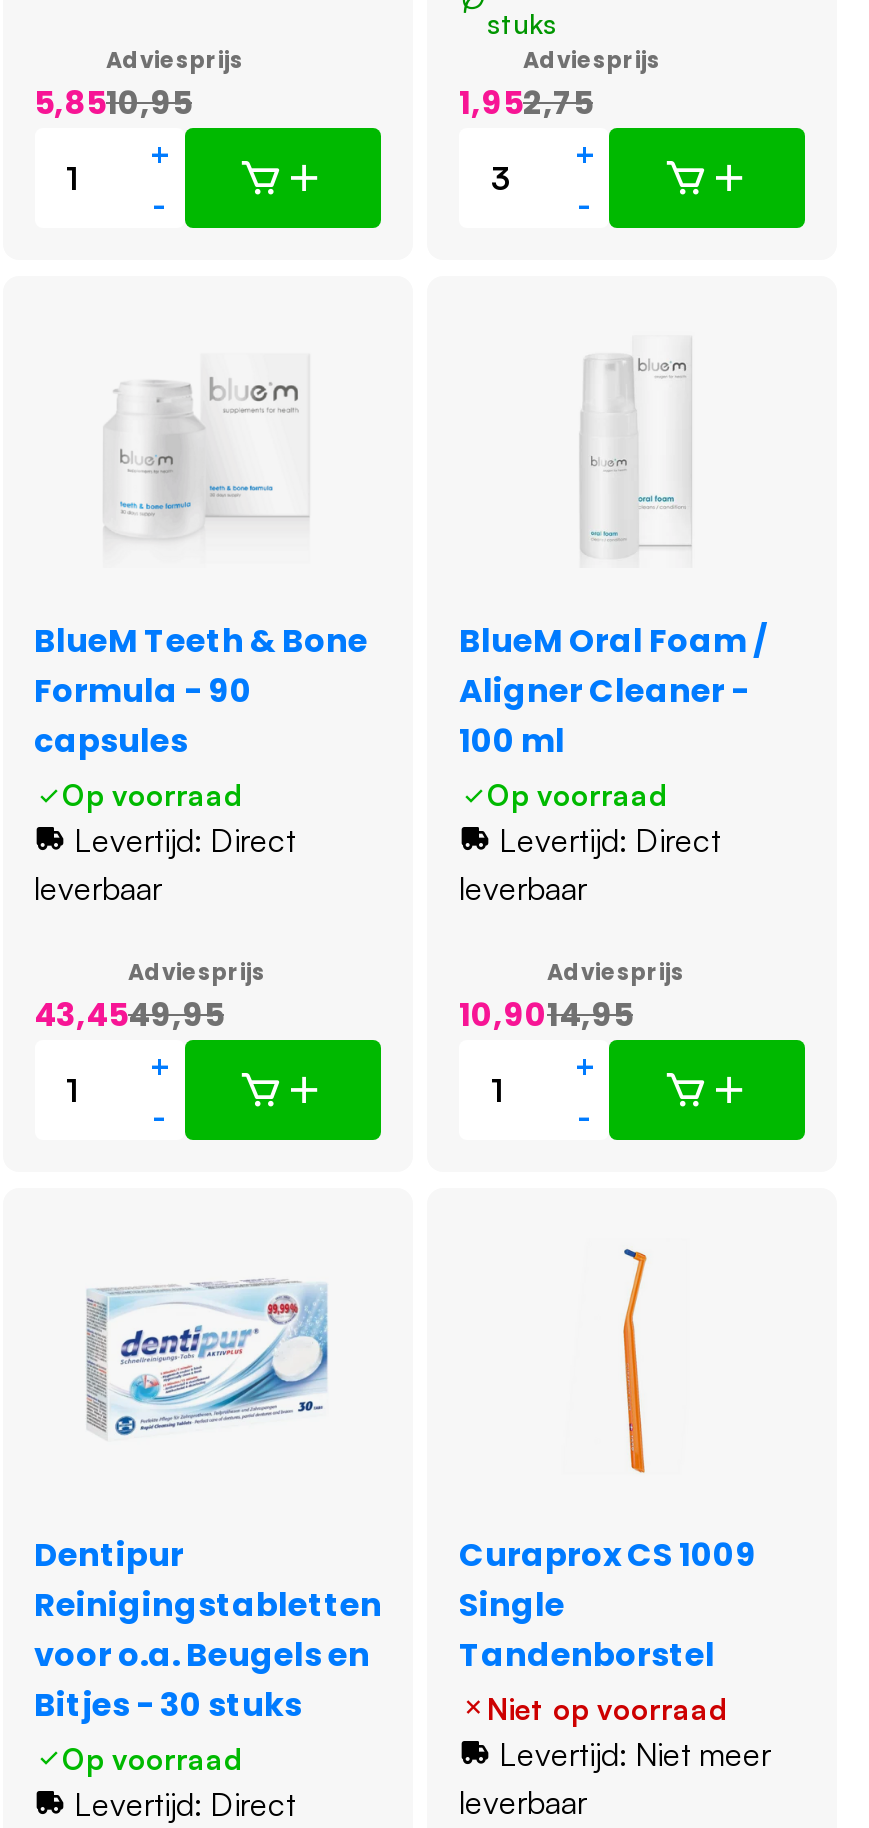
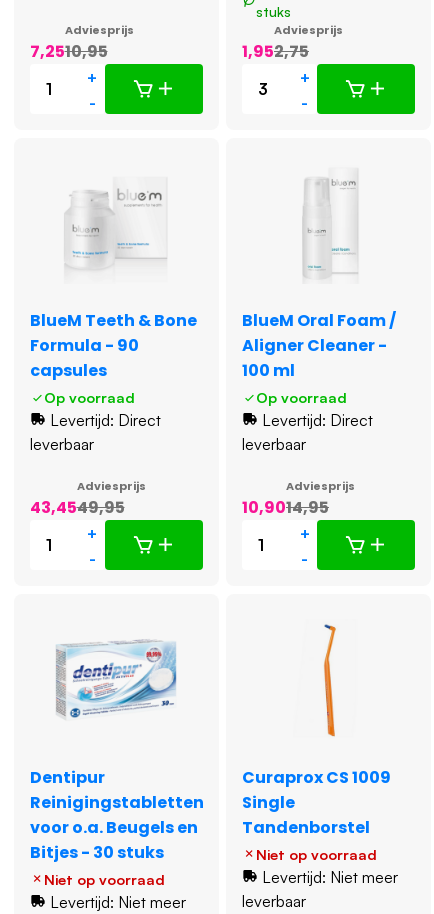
- 5,85 10,95
+ 7,25 10,95

- Op voorraad
- Levertijd: Direct
+ Niet op voorraad
+ Levertijd: Niet meer
